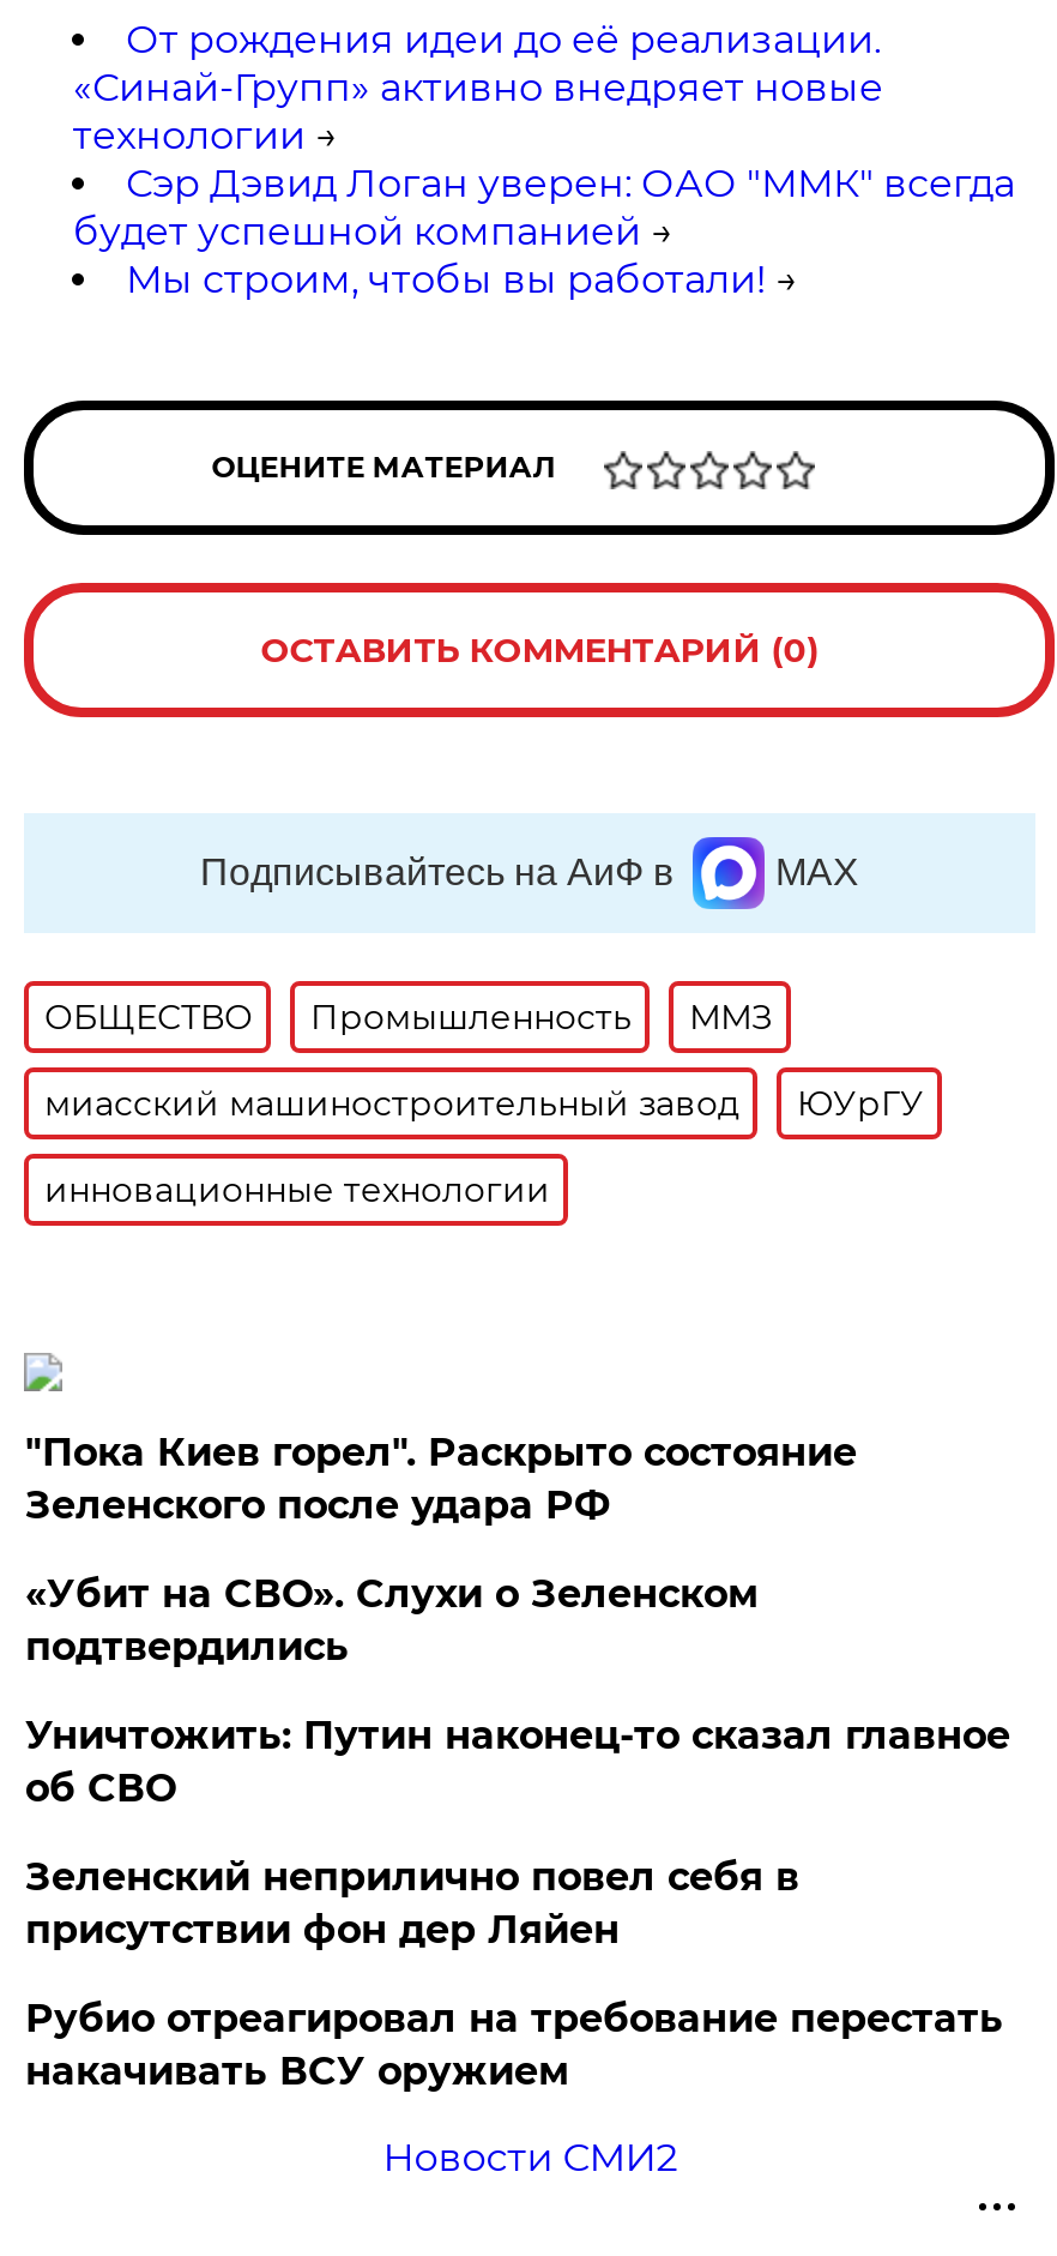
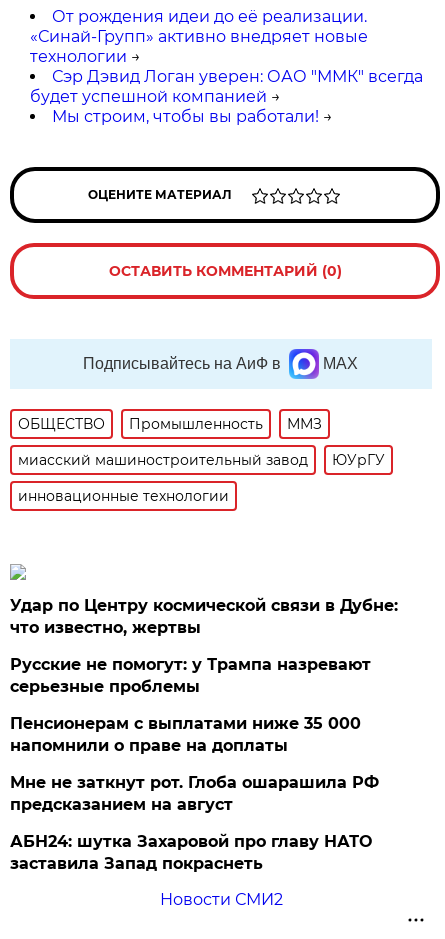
- "Пока Киев горел". Раскрыто состояние
- Зеленского после удара РФ
+ Удар по Центру космической связи в Дубне:
+ что известно, жертвы

- «Убит на СВО». Слухи о Зеленском
- подтвердились
+ Русские не помогут: у Трампа назревают
+ серьезные проблемы

- Уничтожить: Путин наконец-то сказал главное
- об СВО
+ Пенсионерам с выплатами ниже 35 000
+ напомнили о праве на доплаты

- Зеленский неприлично повел cебя в
- присутствии фон дер Ляйен
+ Мне не заткнут рот. Глоба ошарашила РФ
+ предсказанием на август

- Рубио отреагировал на требование перестать
- накачивать ВСУ оружием
+ АБН24: шутка Захаровой про главу НАТО
+ заставила Запад покраснеть
